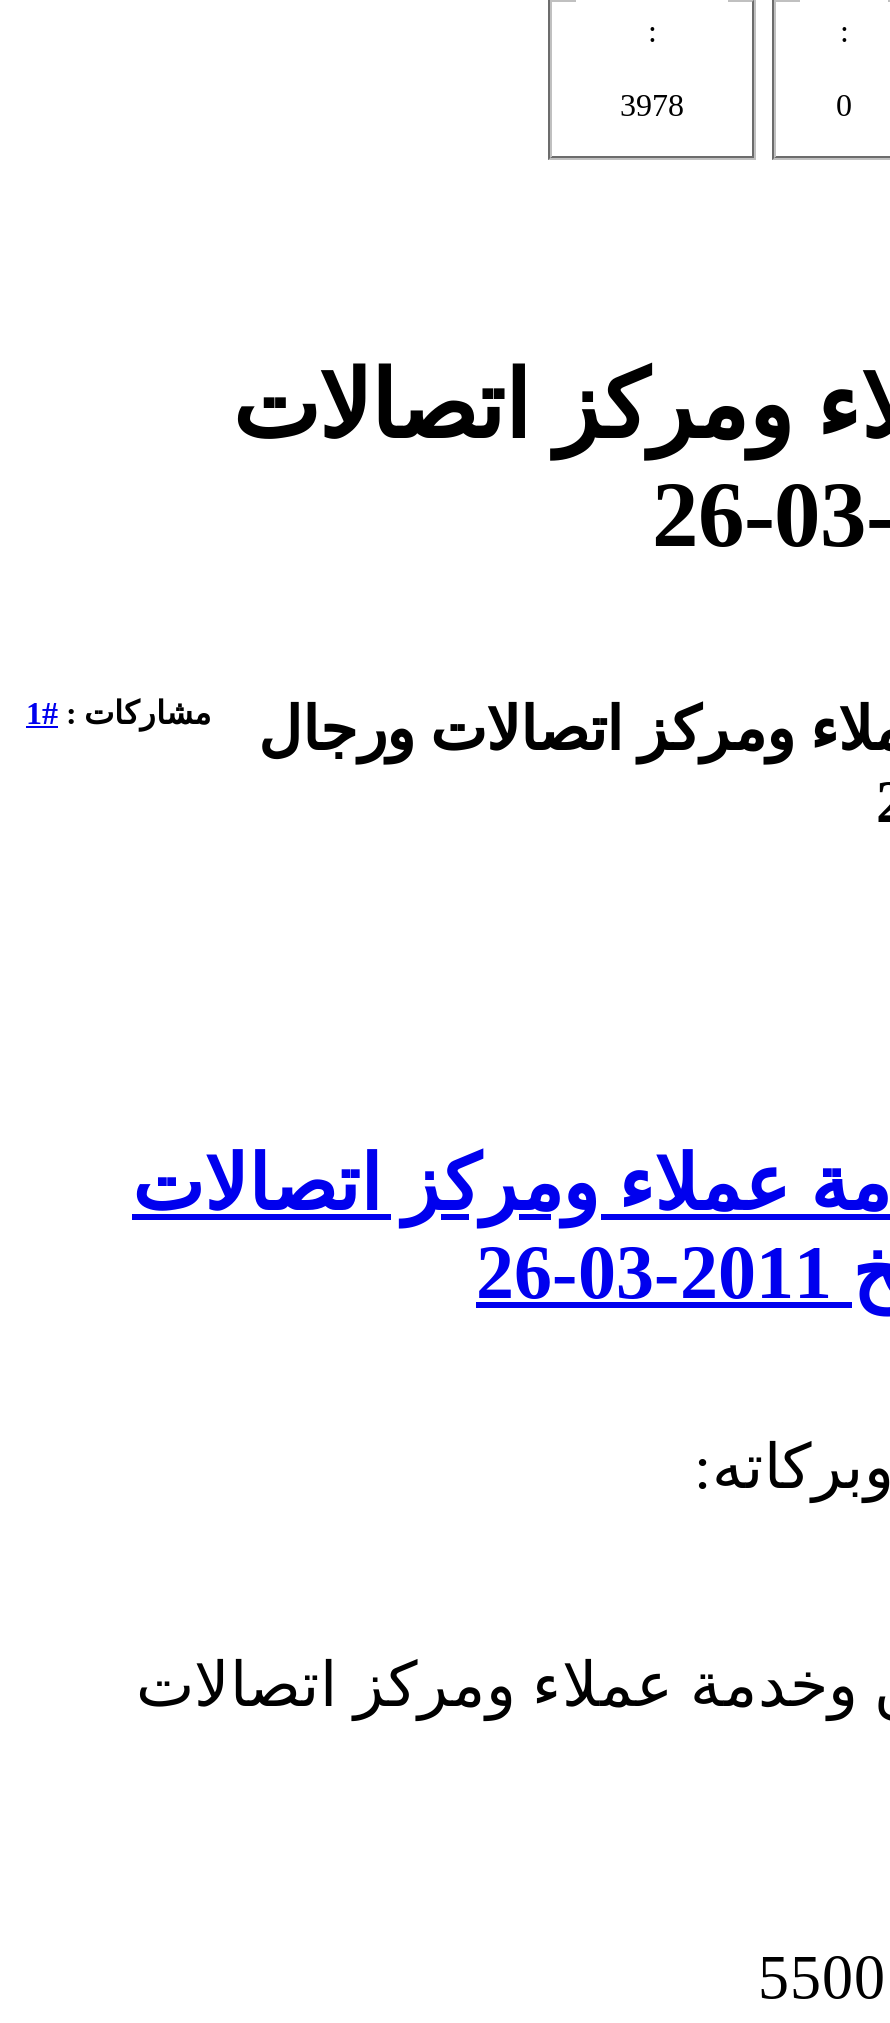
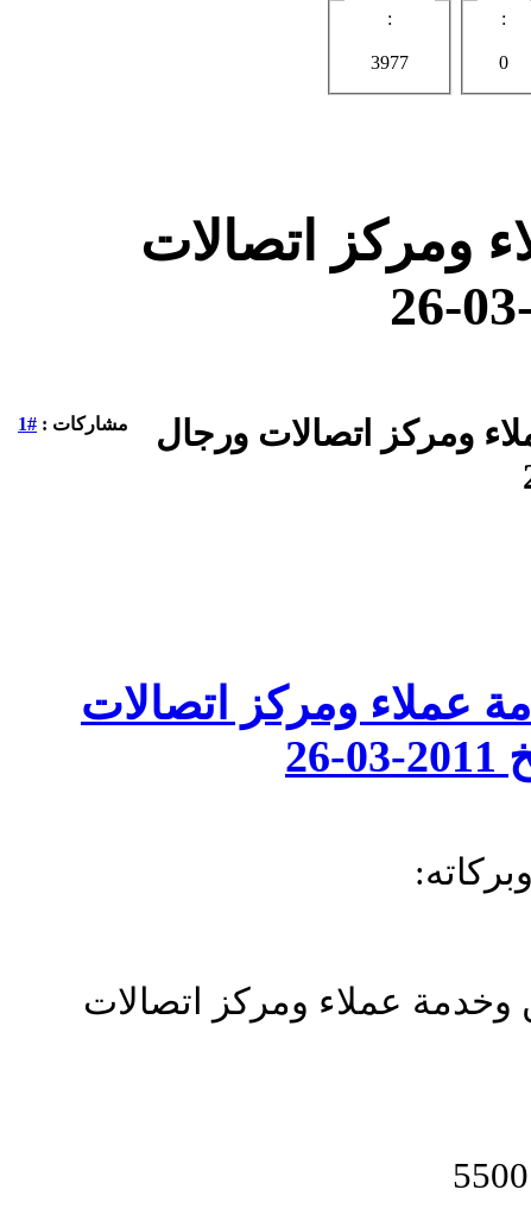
- 3978
+ 3977
